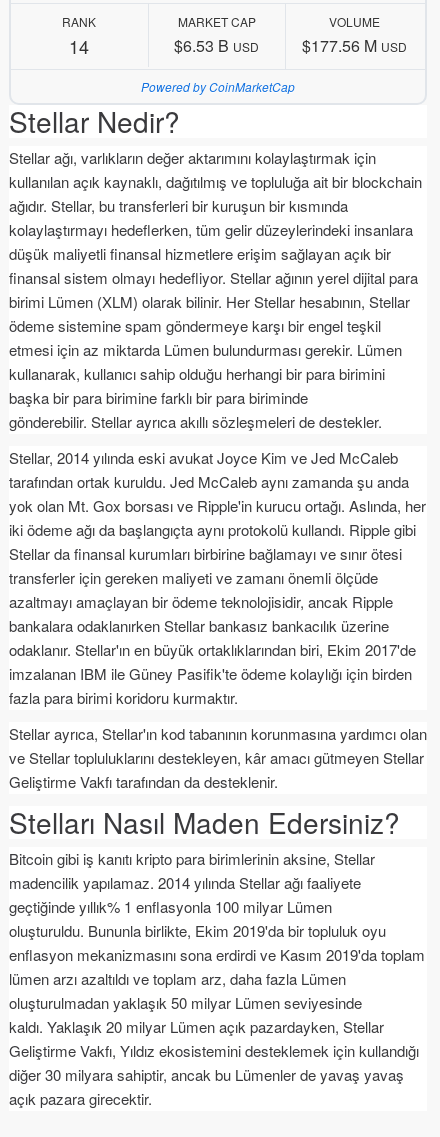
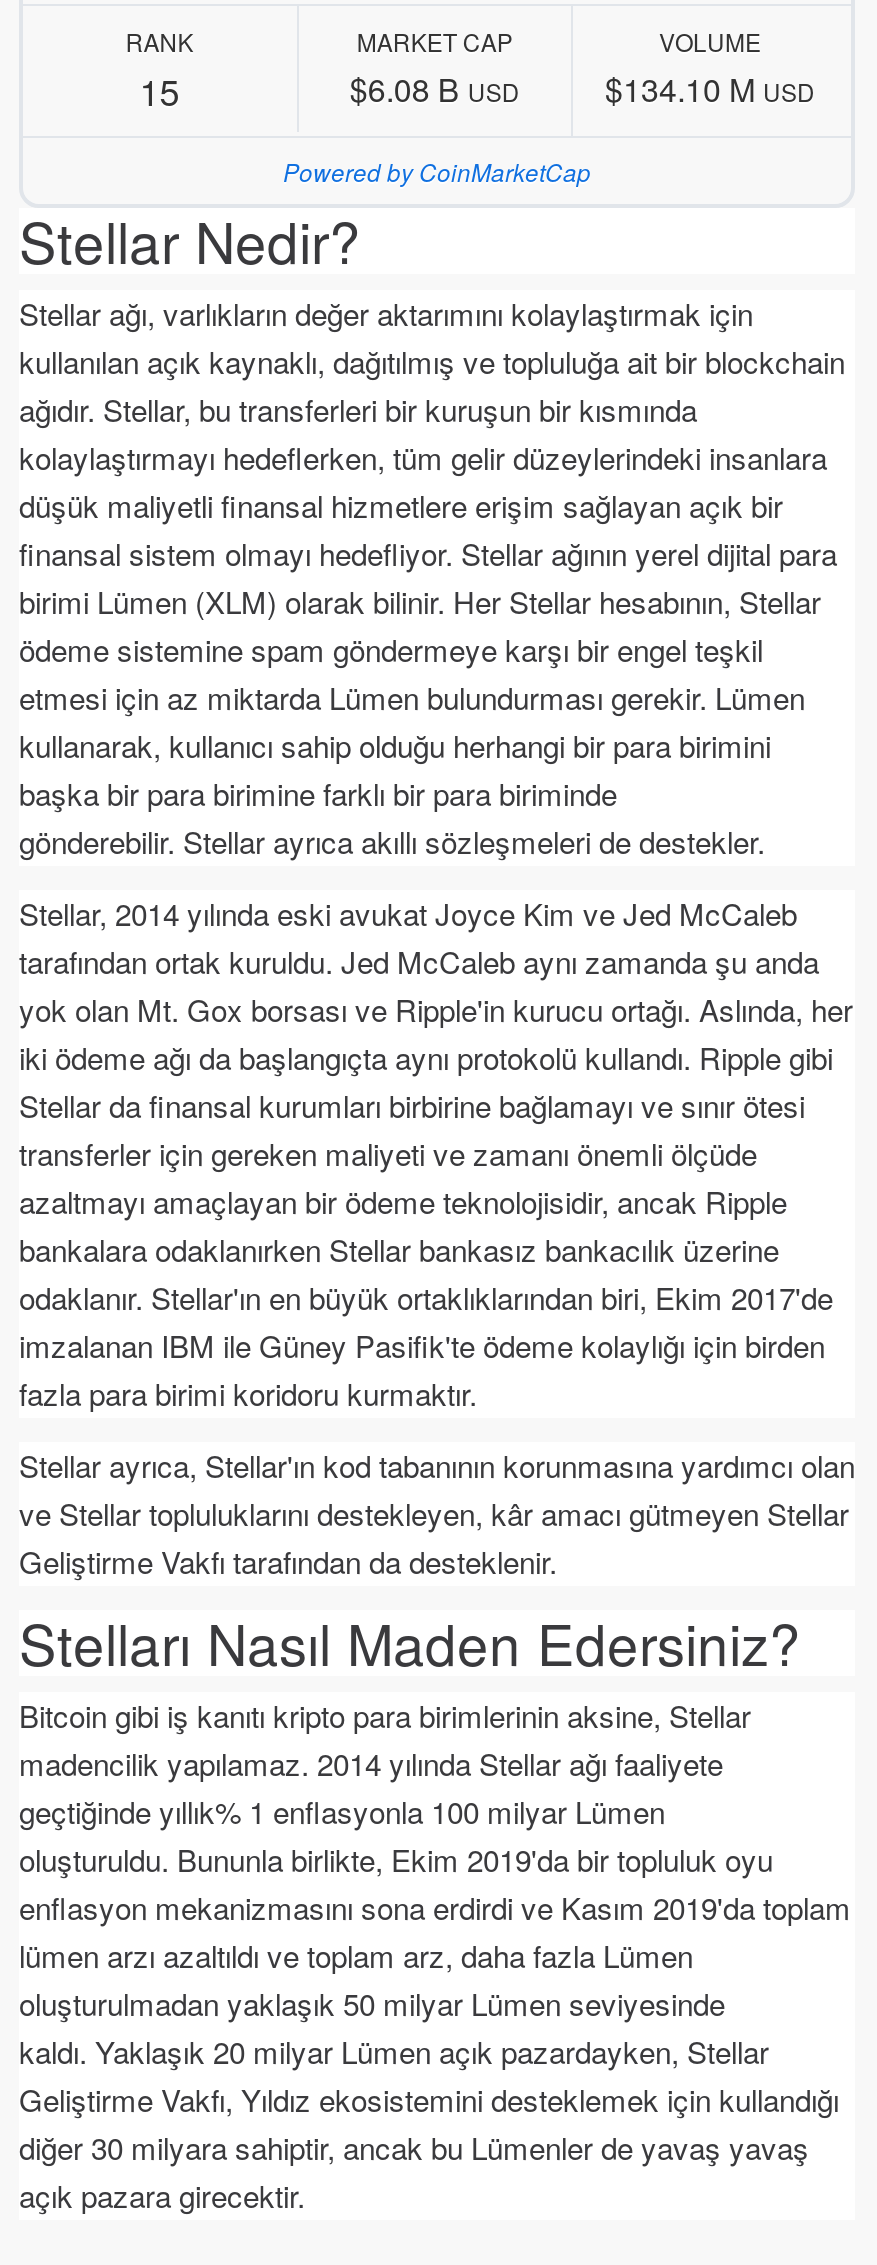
- 14
+ 15

- $6.53 B USD
+ $6.08 B USD

- $177.56 M USD
+ $134.10 M USD
